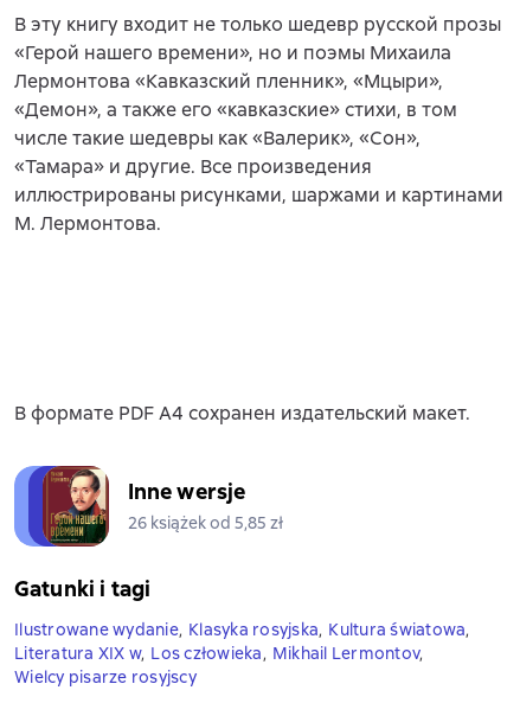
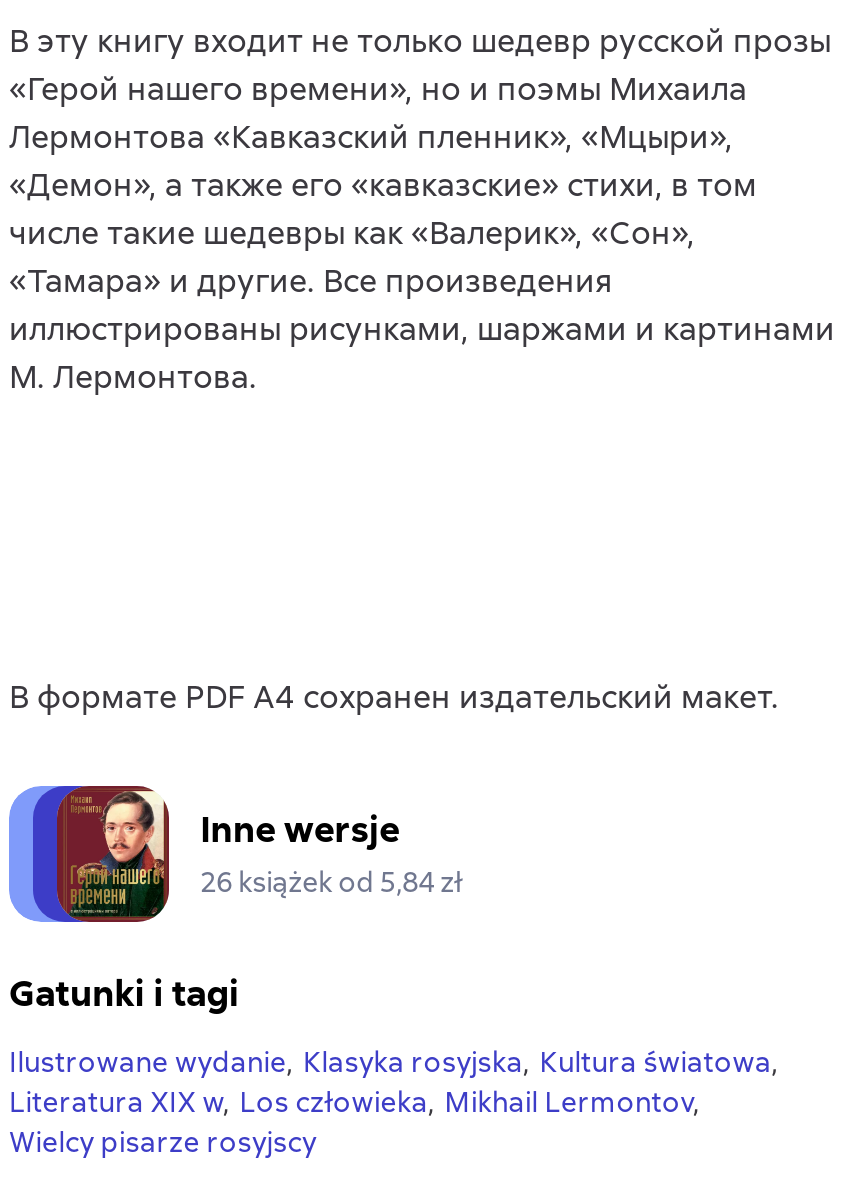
- 26 książek od 5,85 zł
+ 26 książek od 5,84 zł
